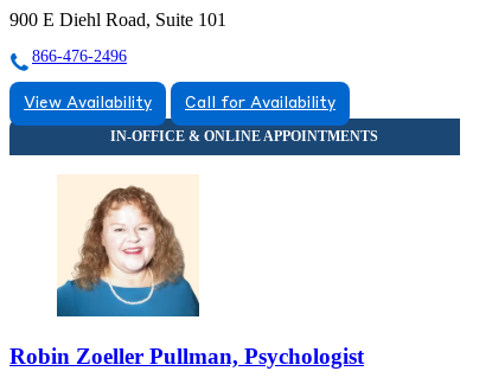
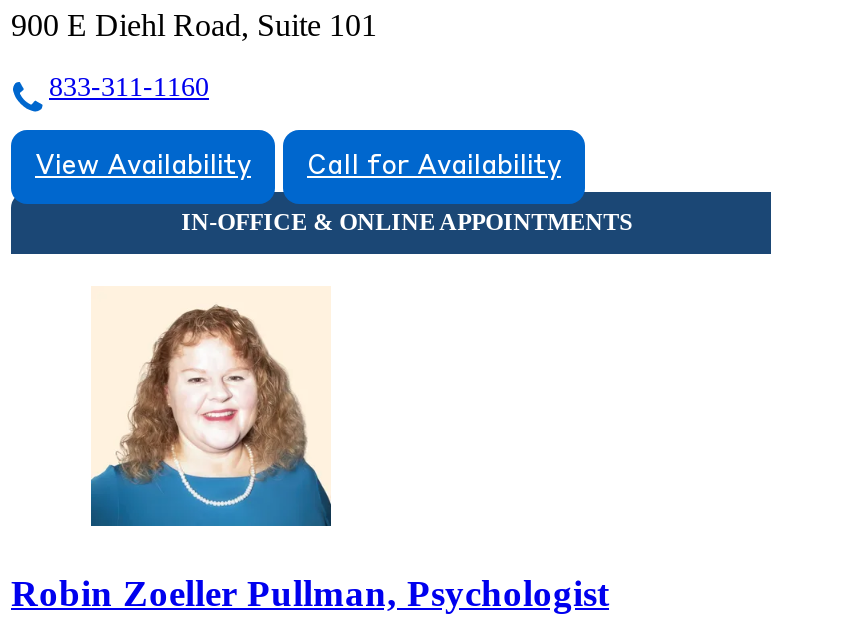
- 866-476-2496
+ 833-311-1160
